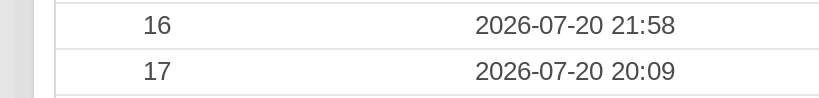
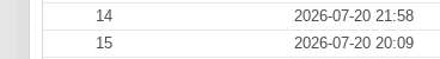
- 16
+ 14

- 17
+ 15
